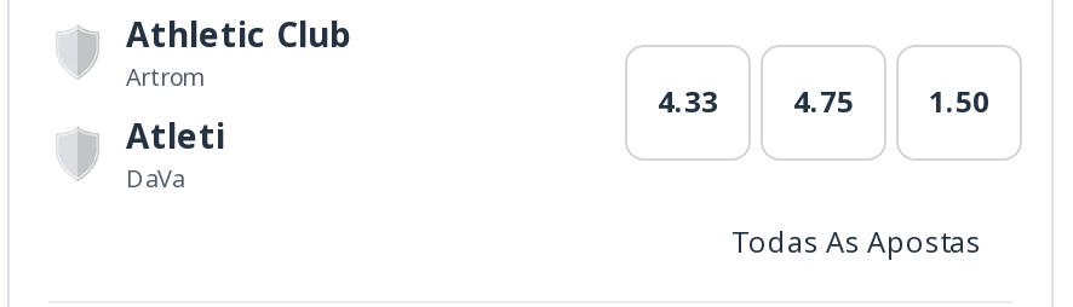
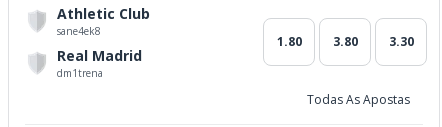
- Artrom
- Atleti
- DaVa
+ sane4ek8
+ Real Madrid
+ dm1trena

- 4.33
- 4.75
- 1.50
+ 1.80
+ 3.80
+ 3.30
